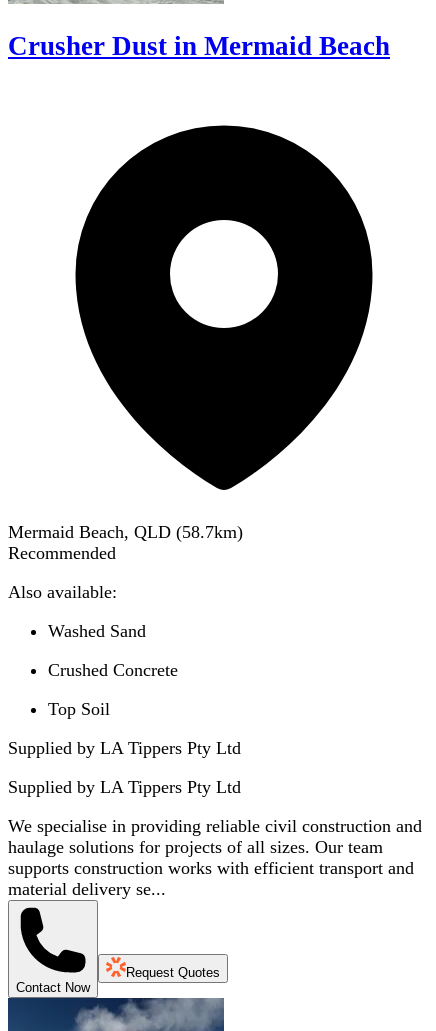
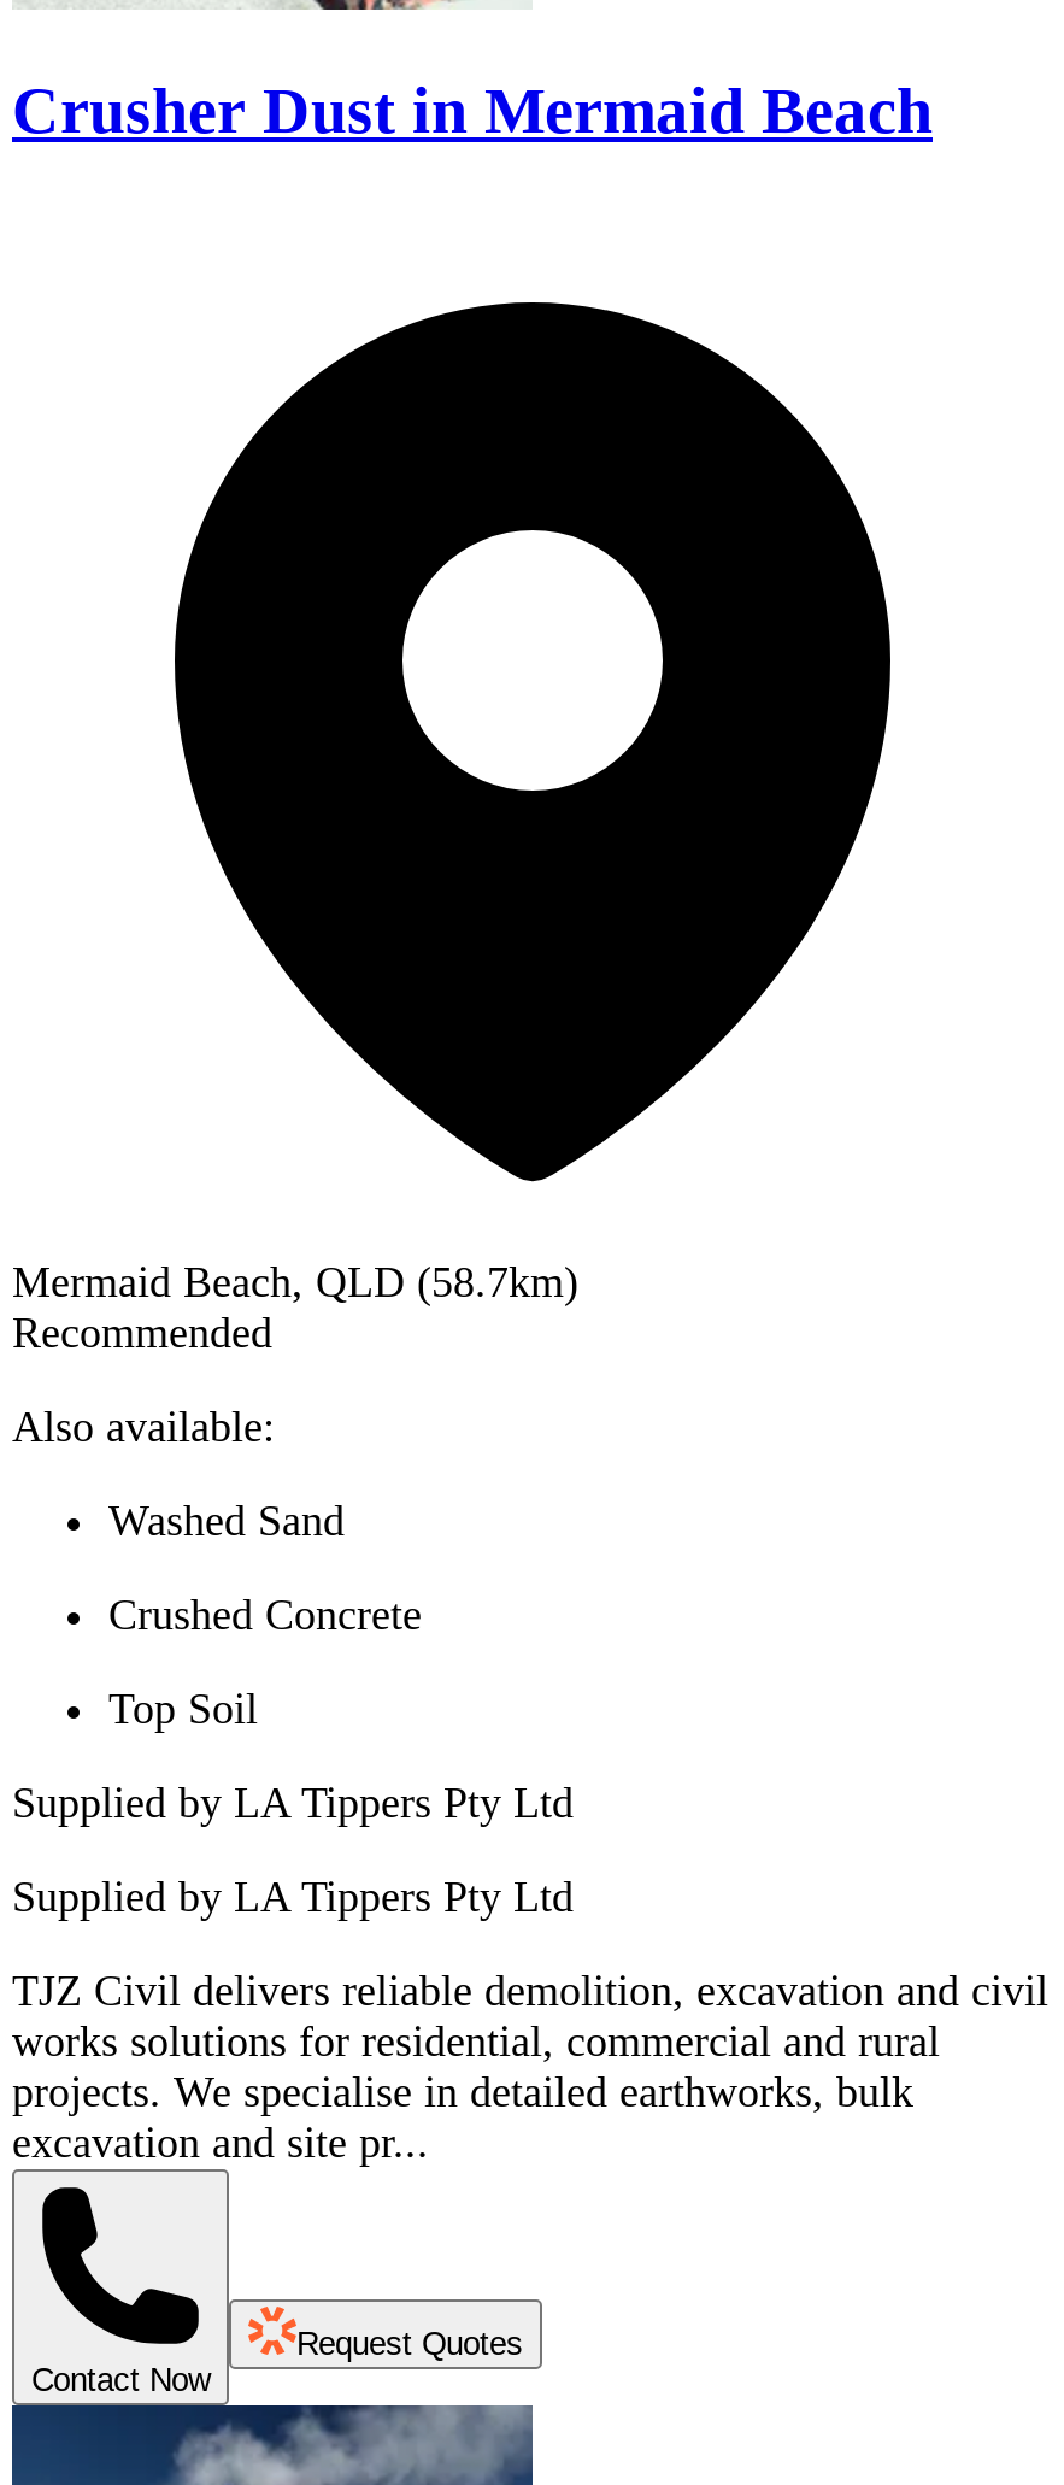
- We specialise in providing reliable civil construction and
- haulage solutions for projects of all sizes. Our team
- supports construction works with efficient transport and
- material delivery se...
+ TJZ Civil delivers reliable demolition, excavation and civil
+ works solutions for residential, commercial and rural
+ projects. We specialise in detailed earthworks, bulk
+ excavation and site pr...
